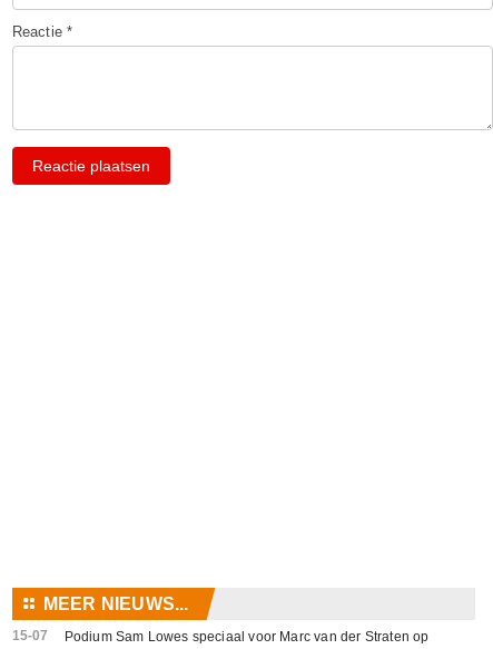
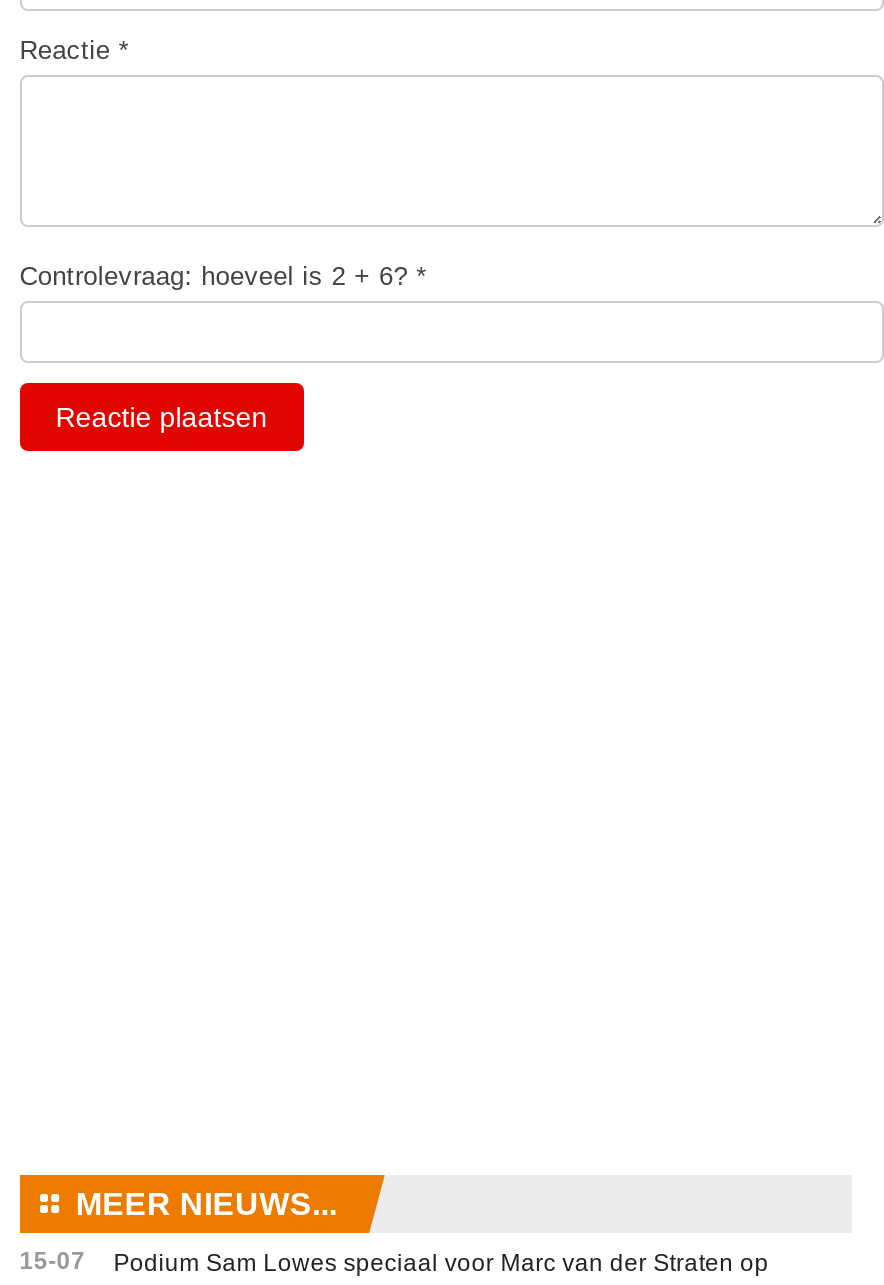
+ Controlevraag: hoeveel is 2 + 6? *
